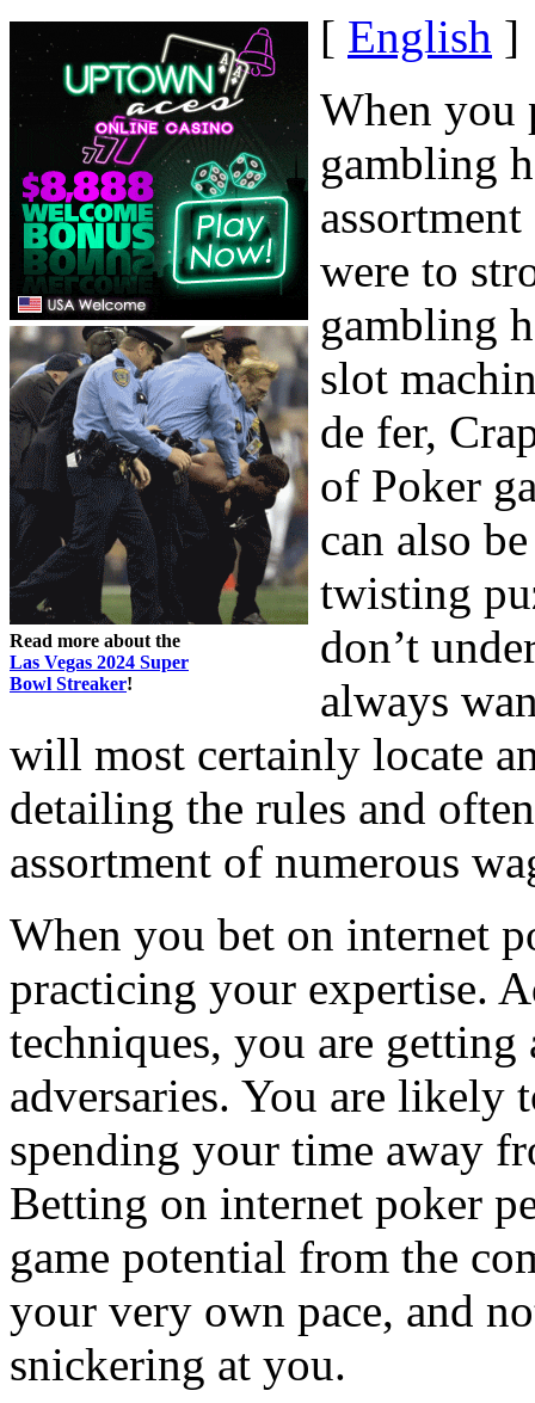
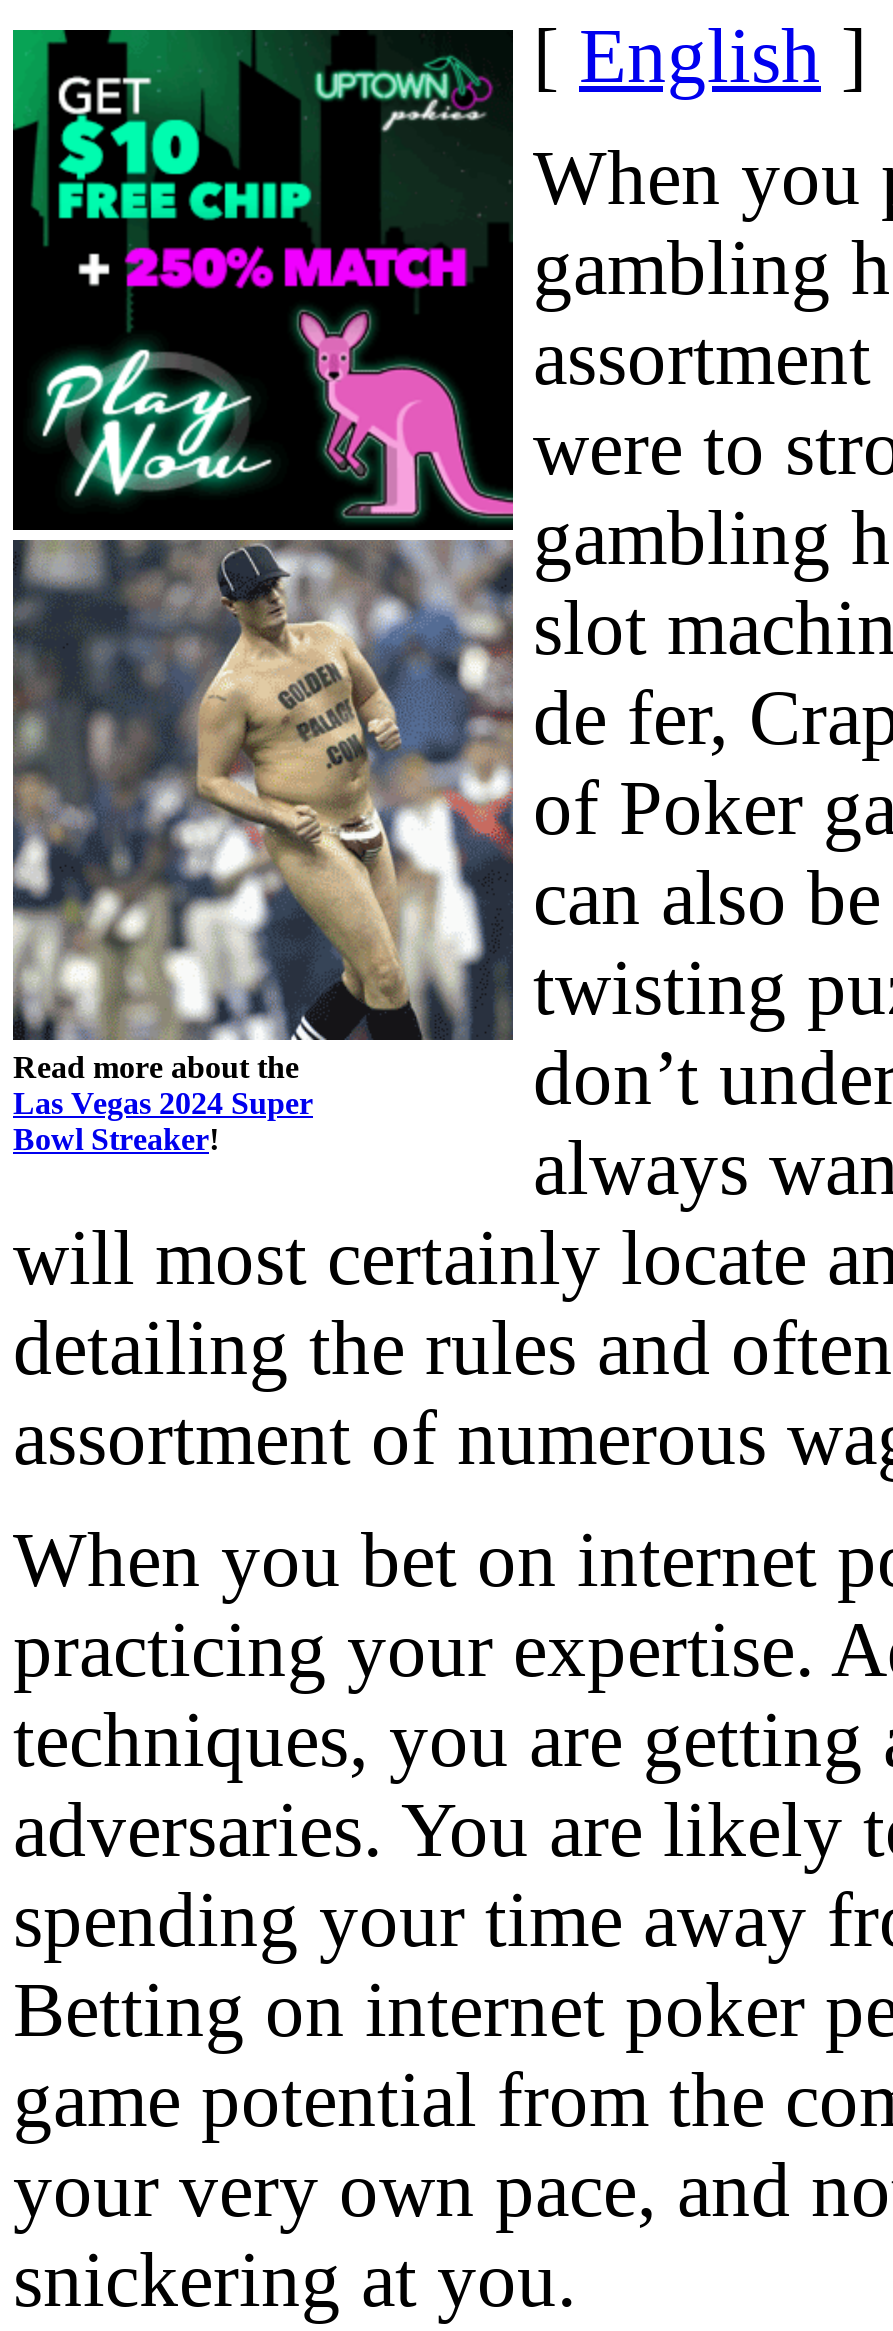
- [image]
+ [image]

- [image]
+ [image]
